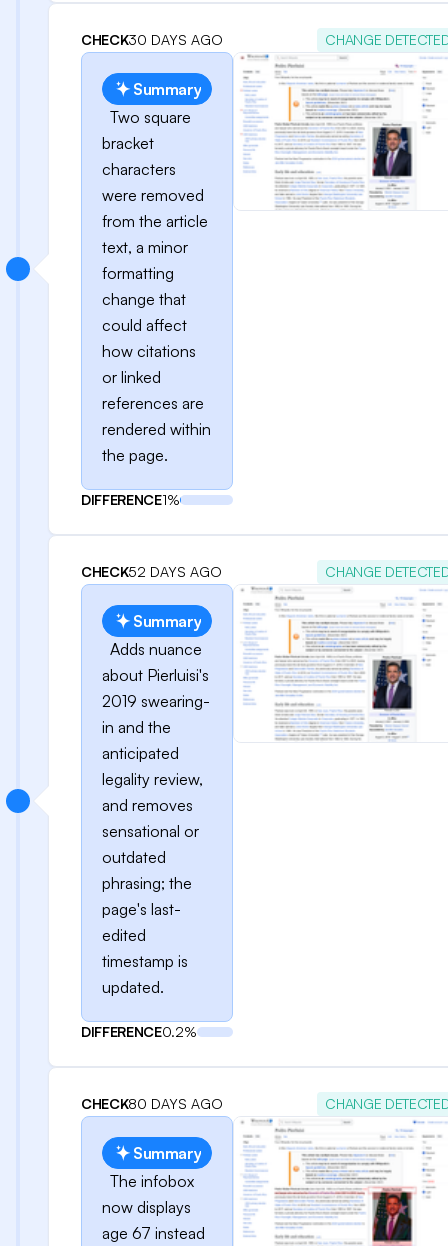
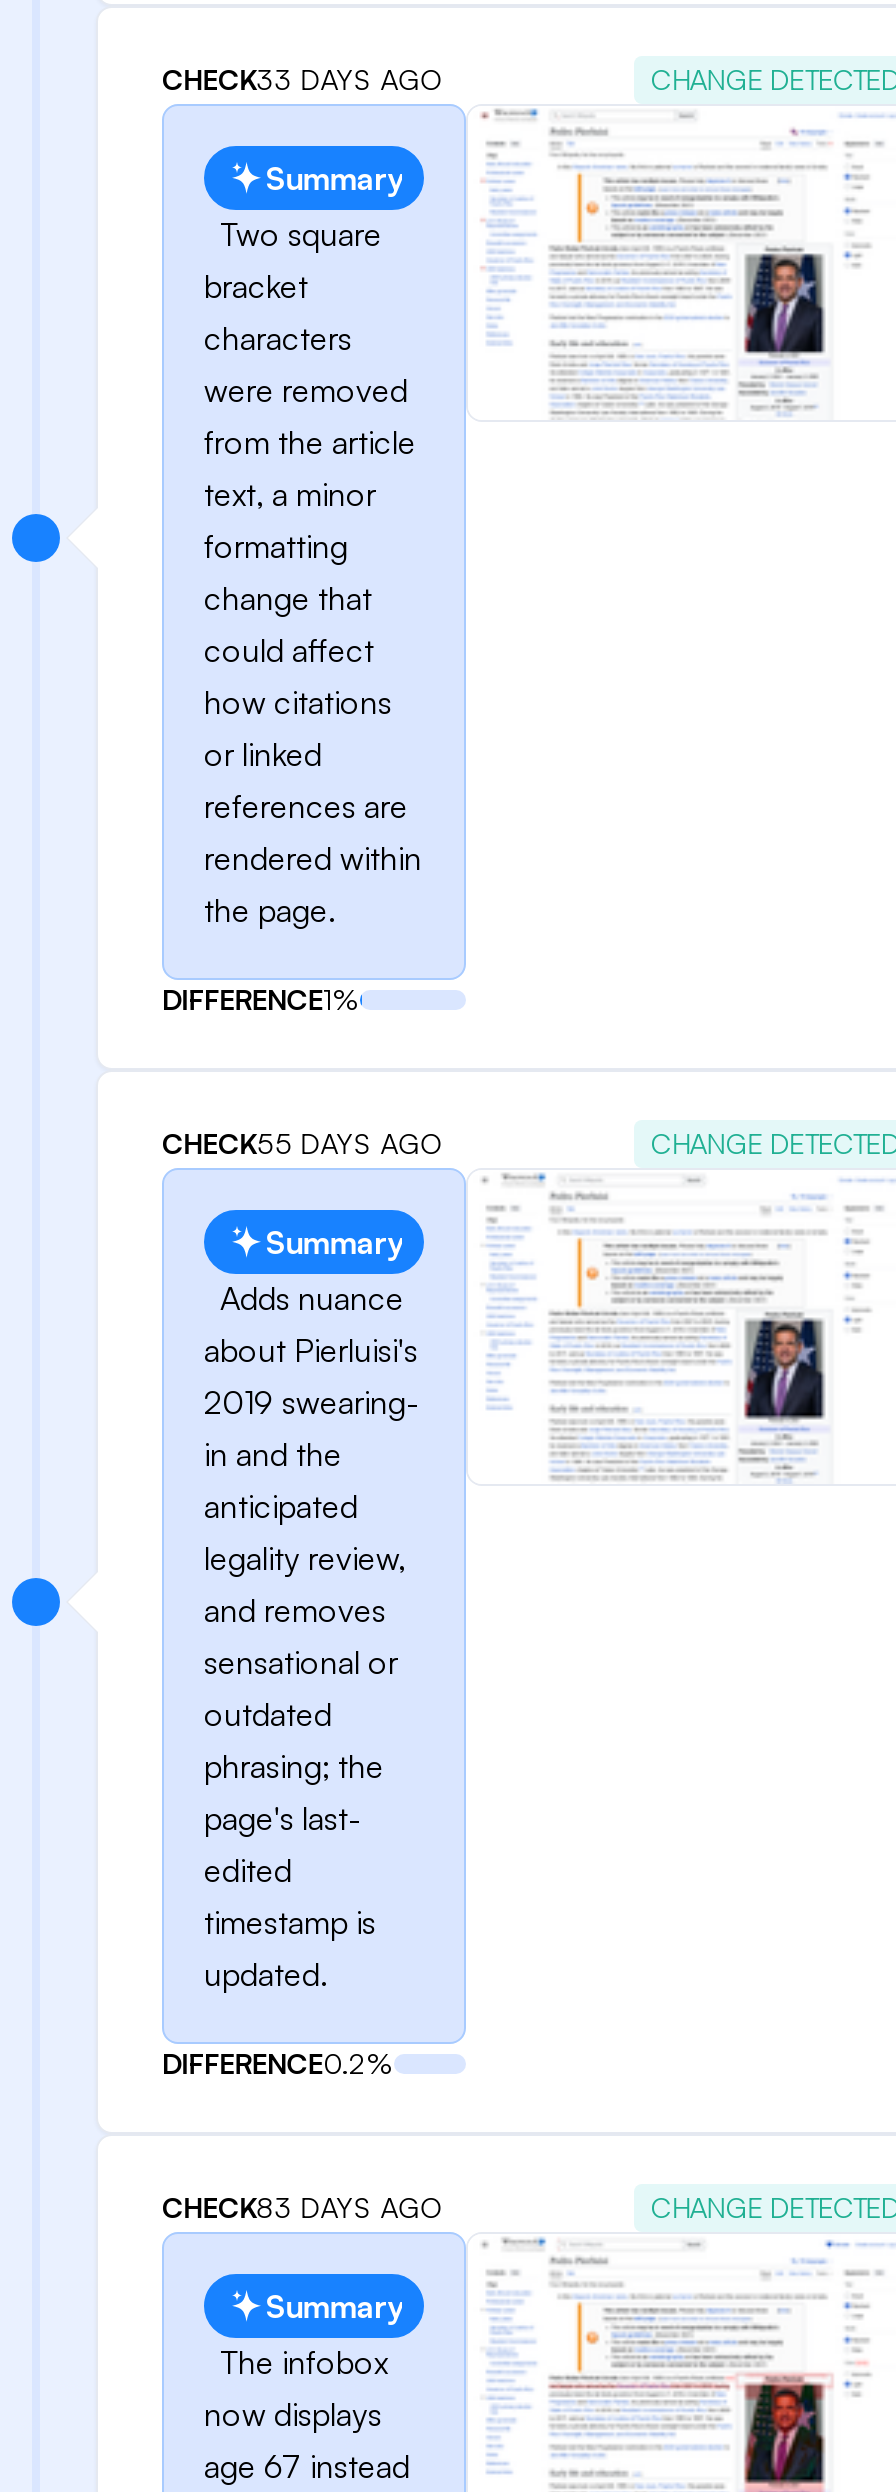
- CHECK30 DAYS AGO
+ CHECK33 DAYS AGO

- CHECK52 DAYS AGO
+ CHECK55 DAYS AGO

- CHECK80 DAYS AGO
+ CHECK83 DAYS AGO
